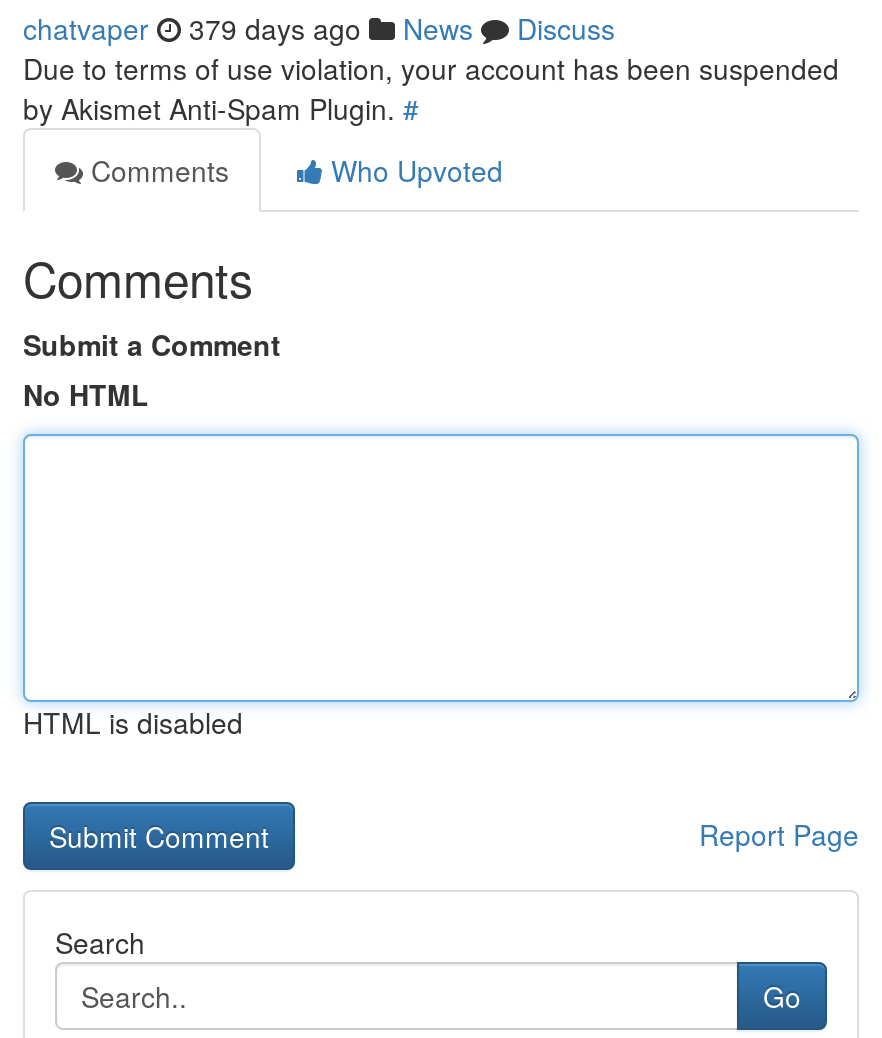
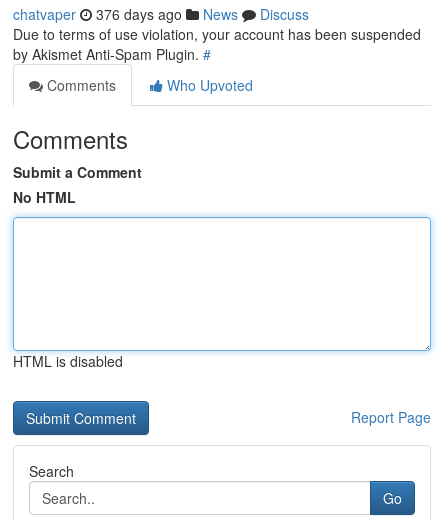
- chatvaper 379 days ago News Discuss
+ chatvaper 376 days ago News Discuss
